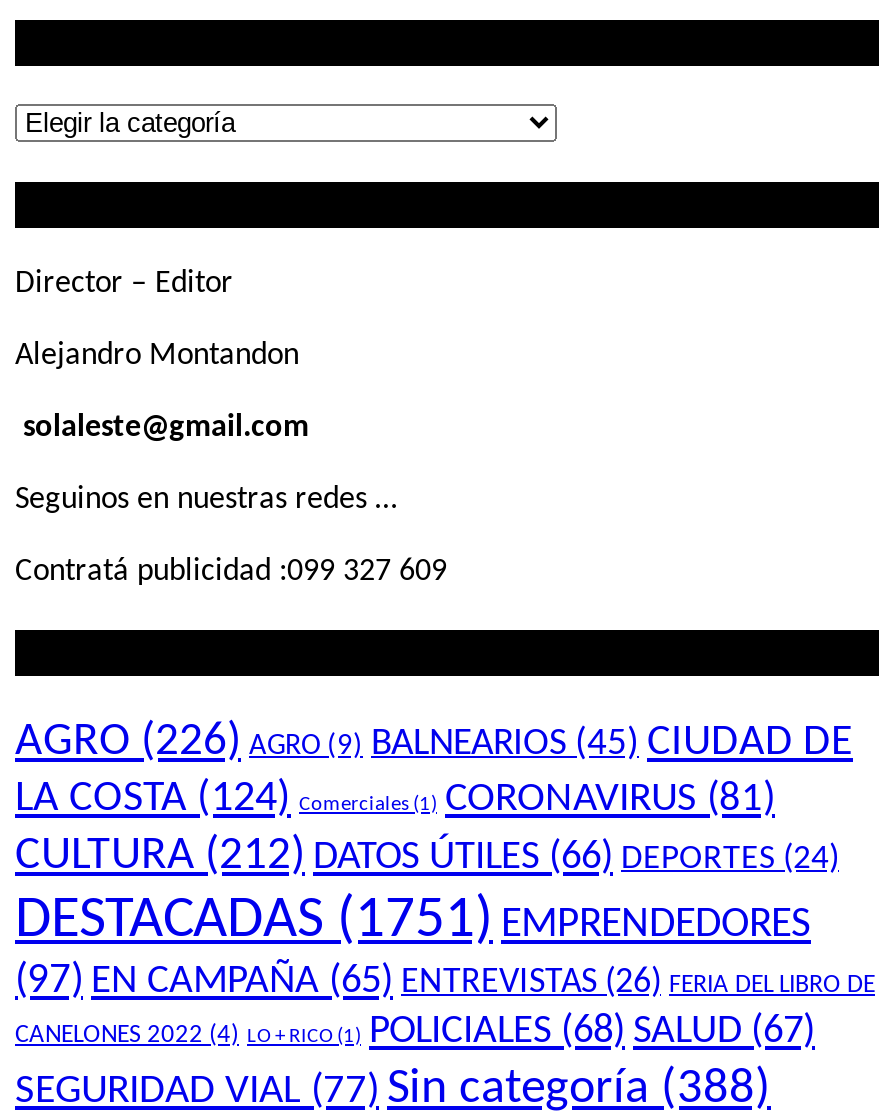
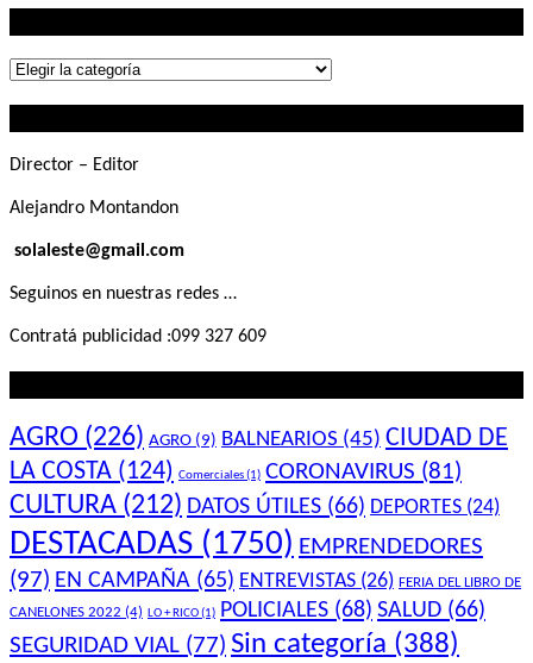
- DESTACADAS (1751) EMPRENDEDORES
+ DESTACADAS (1750) EMPRENDEDORES

- CANELONES 2022 (4) LO + RICO(1) POLICIALES (68) SALUD (67)
+ CANELONES 2022 (4) LO + RICO(1) POLICIALES (68) SALUD (66)
